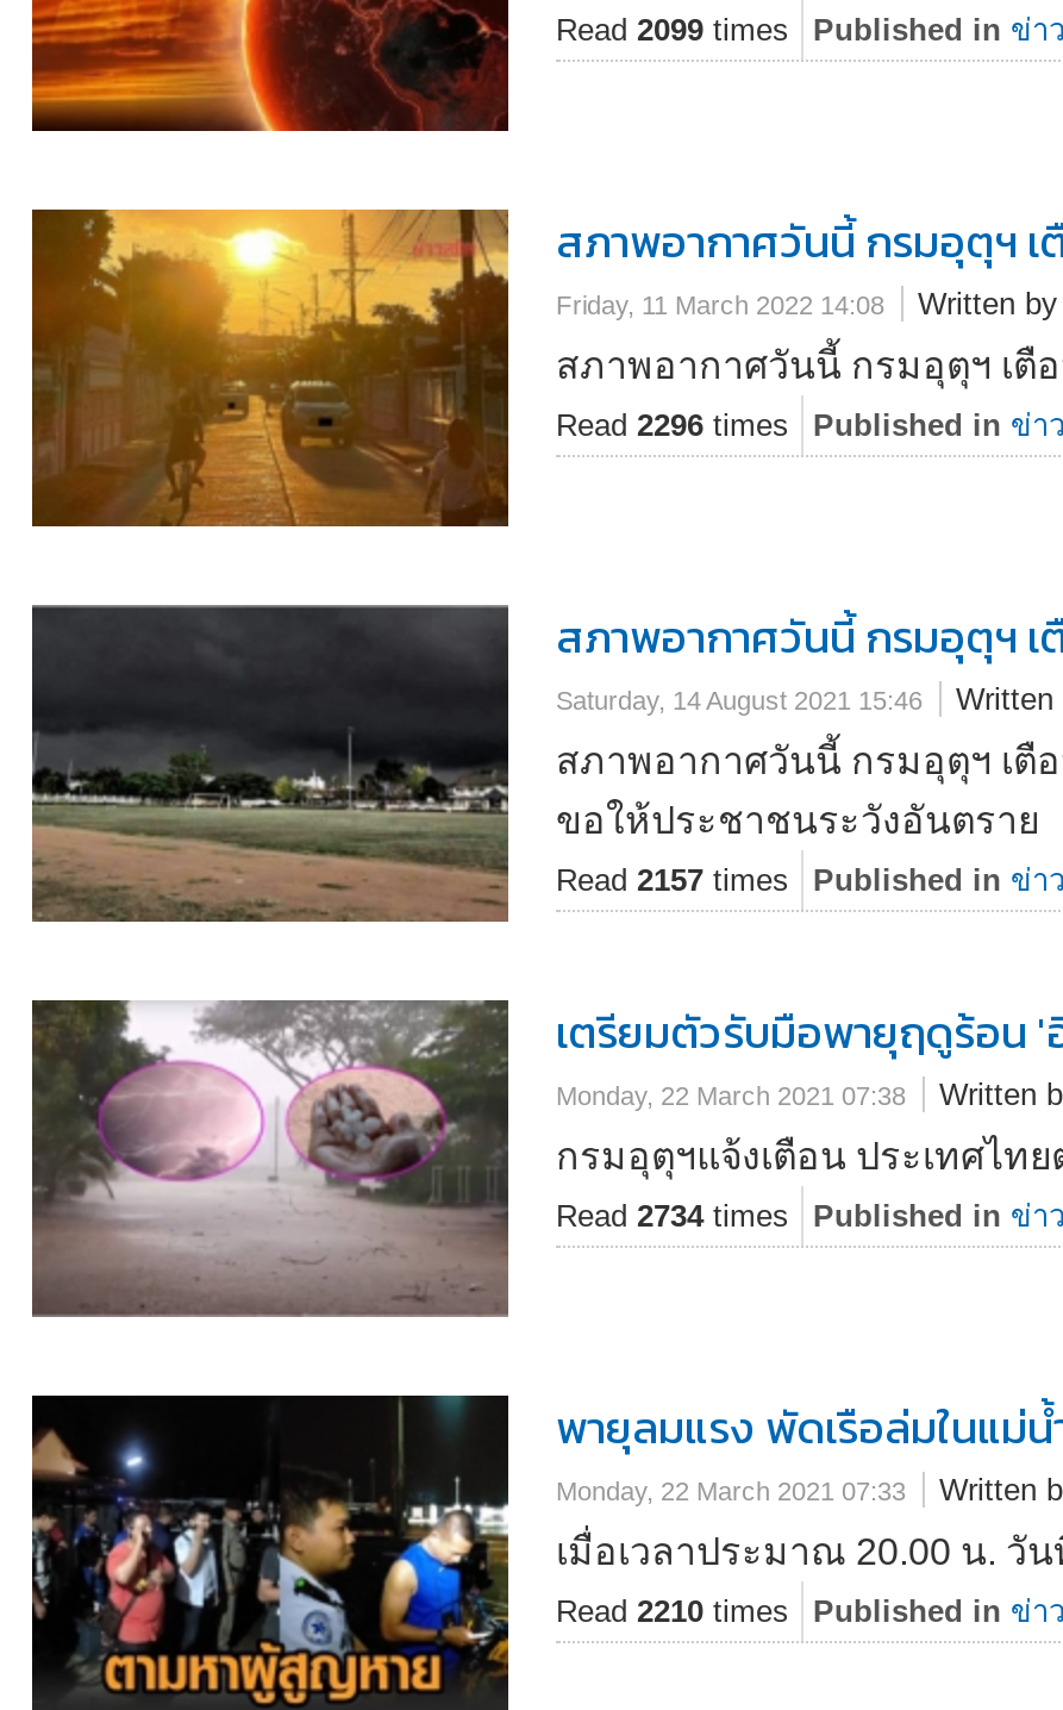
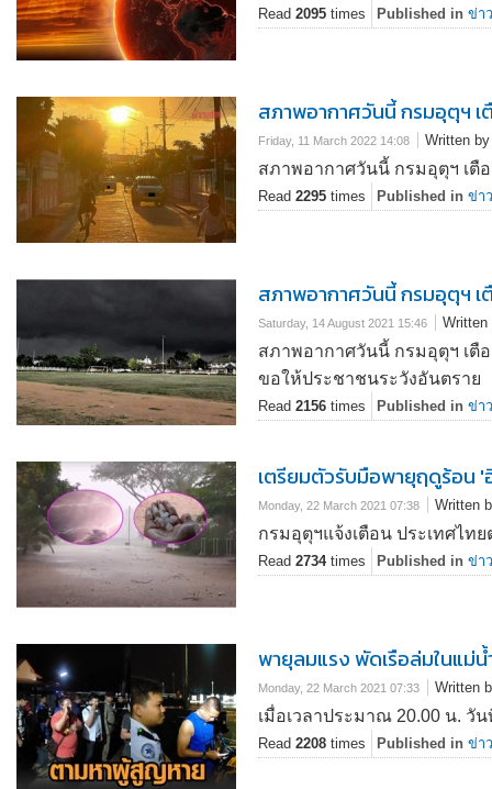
- Read 2099 times
+ Read 2095 times

- Read 2296 times
+ Read 2295 times

- Read 2157 times
+ Read 2156 times

- Read 2210 times
+ Read 2208 times
